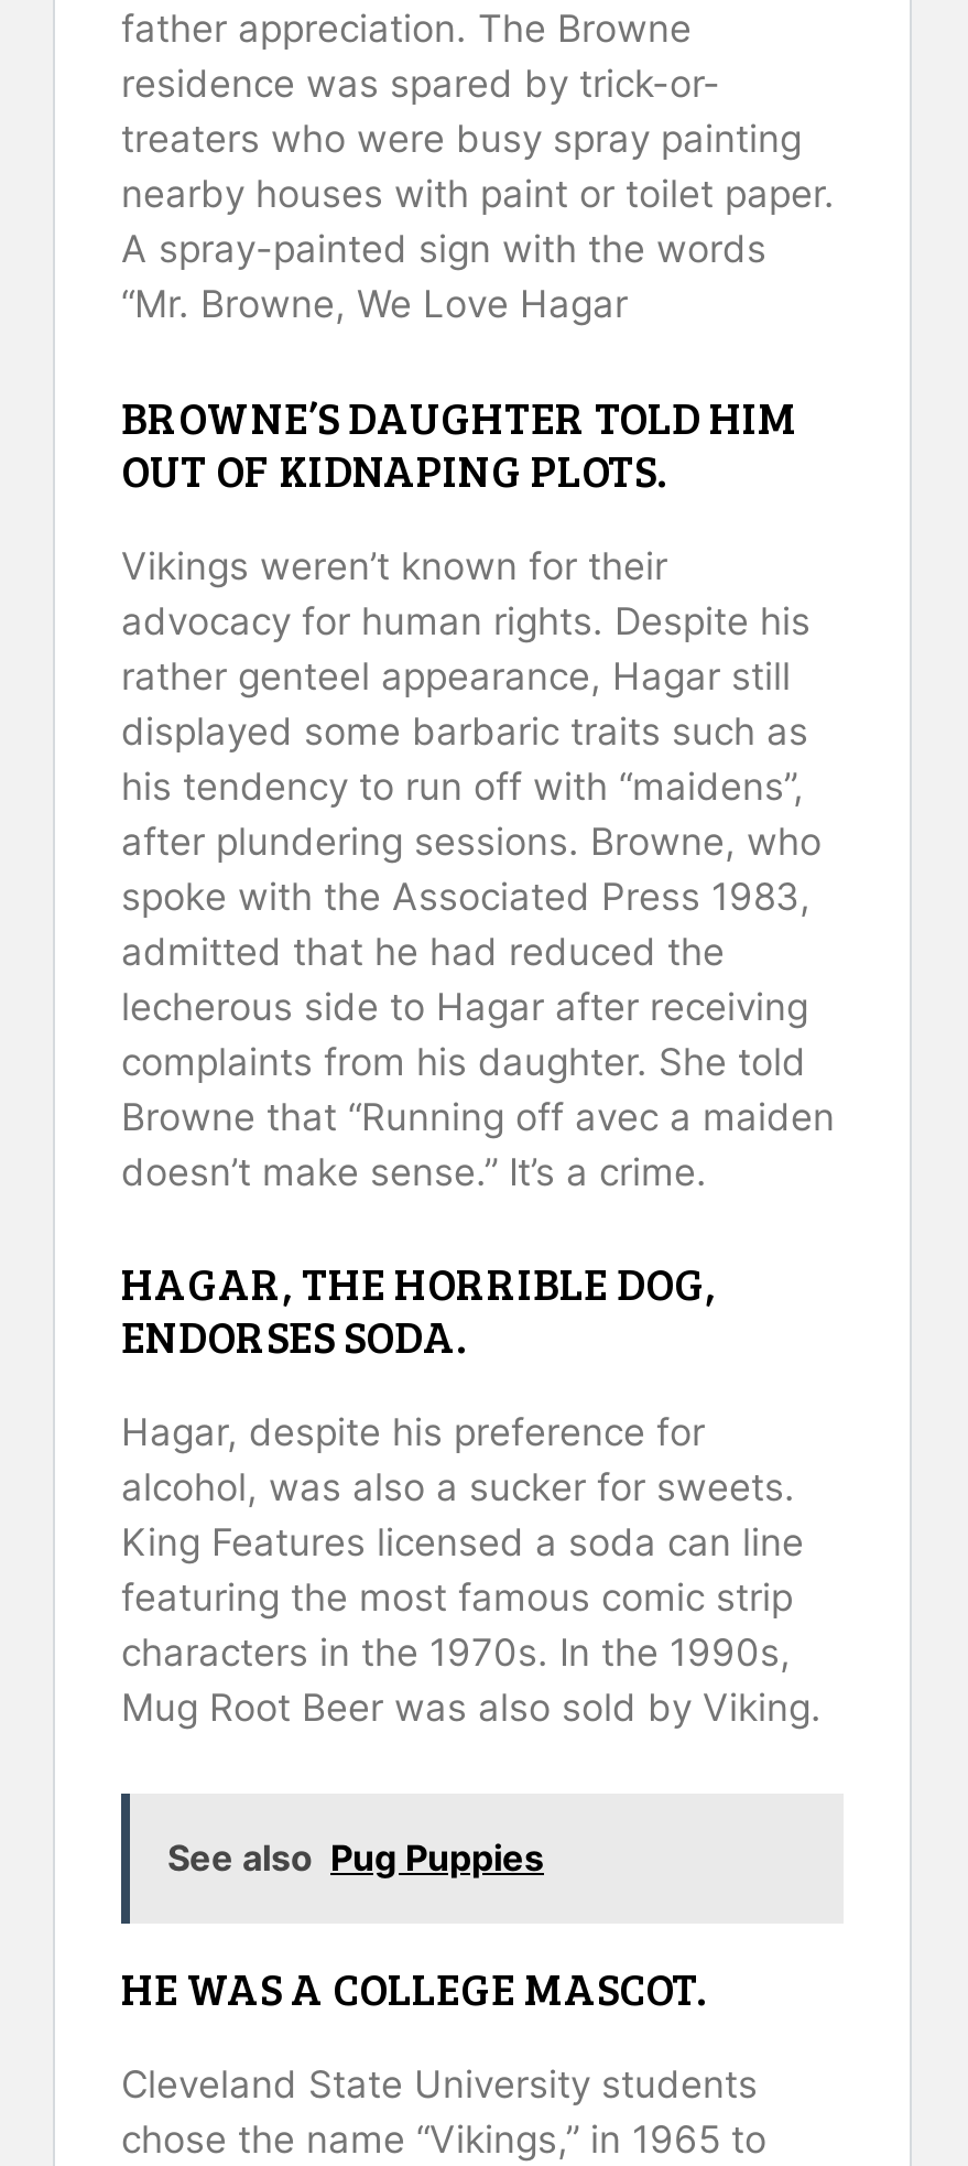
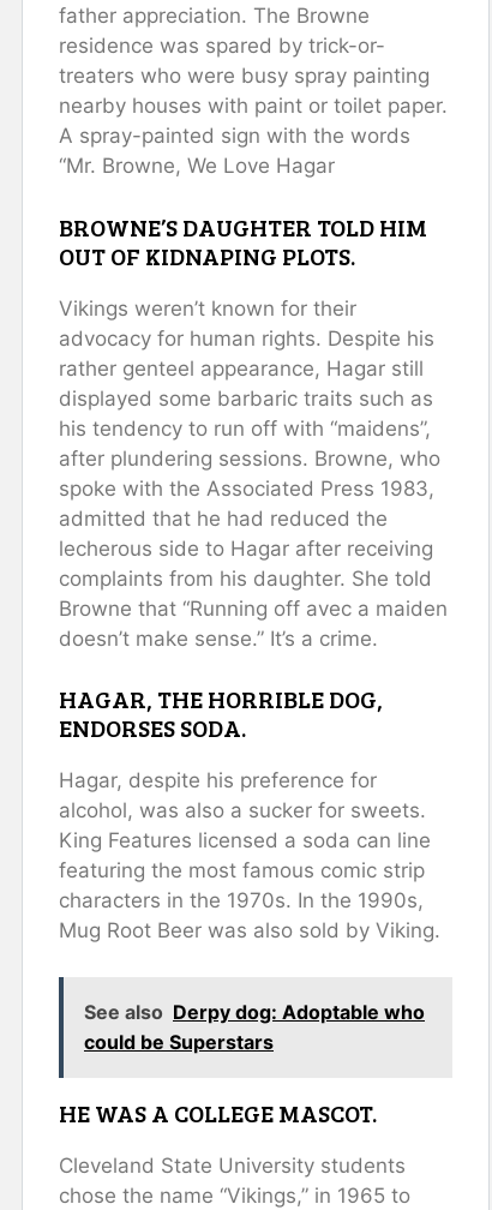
- See also Pug Puppies
+ See also Derpy dog: Adoptable who
+ could be Superstars
